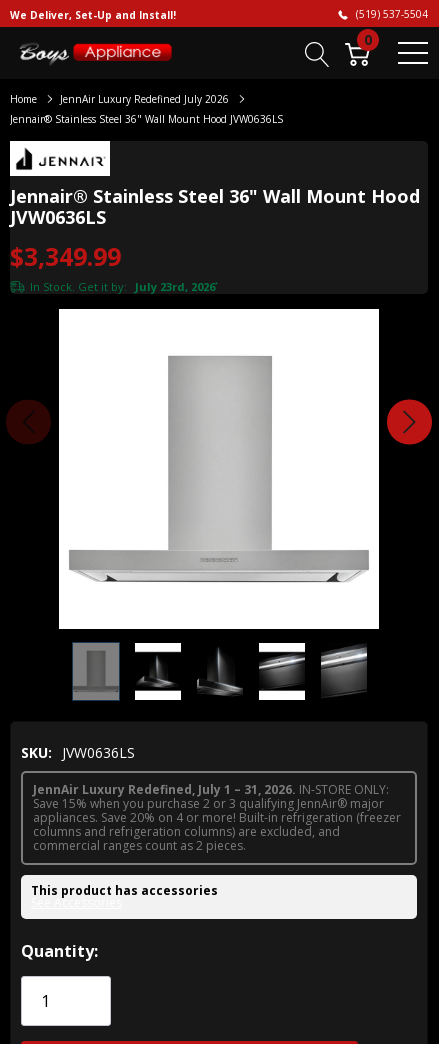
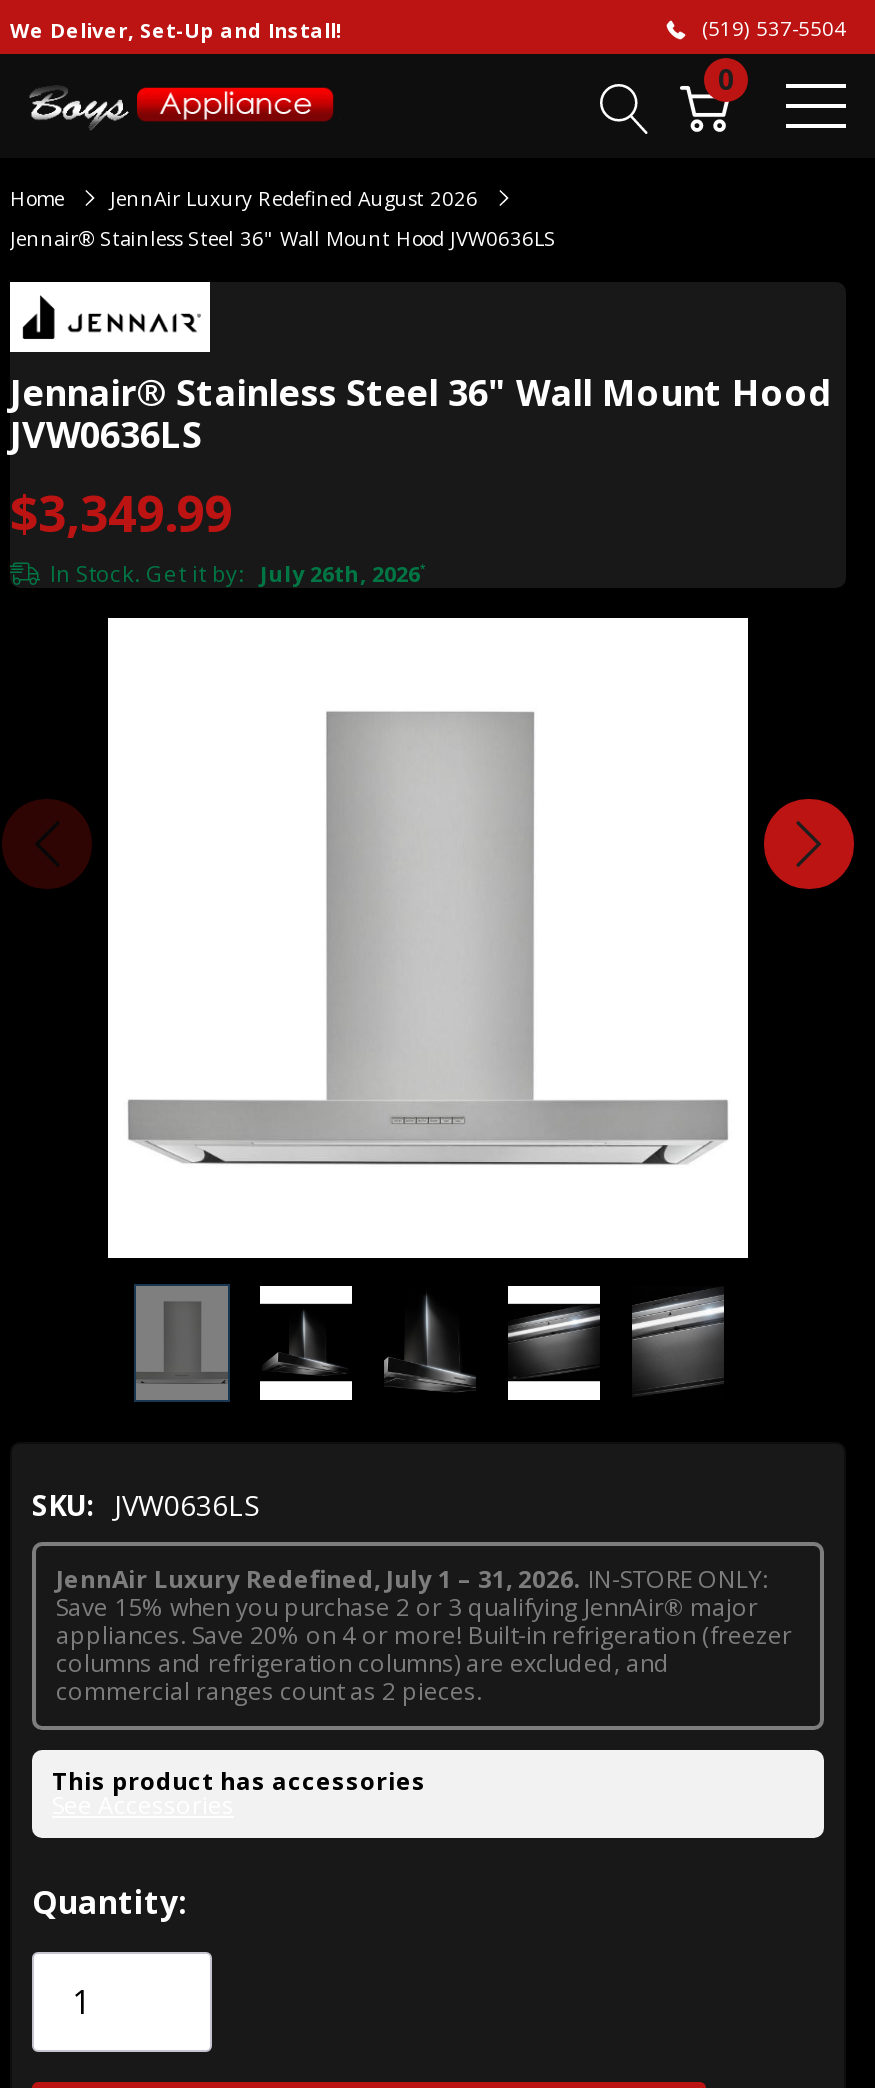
- JennAir Luxury Redefined July 2026
+ JennAir Luxury Redefined August 2026

- In Stock. Get it by: July 23rd, 2026*
+ In Stock. Get it by: July 26th, 2026*
